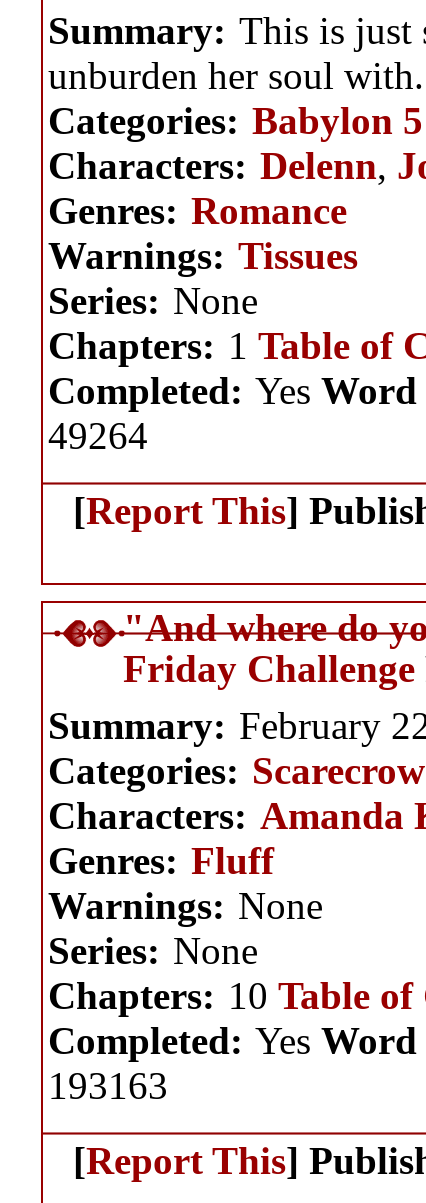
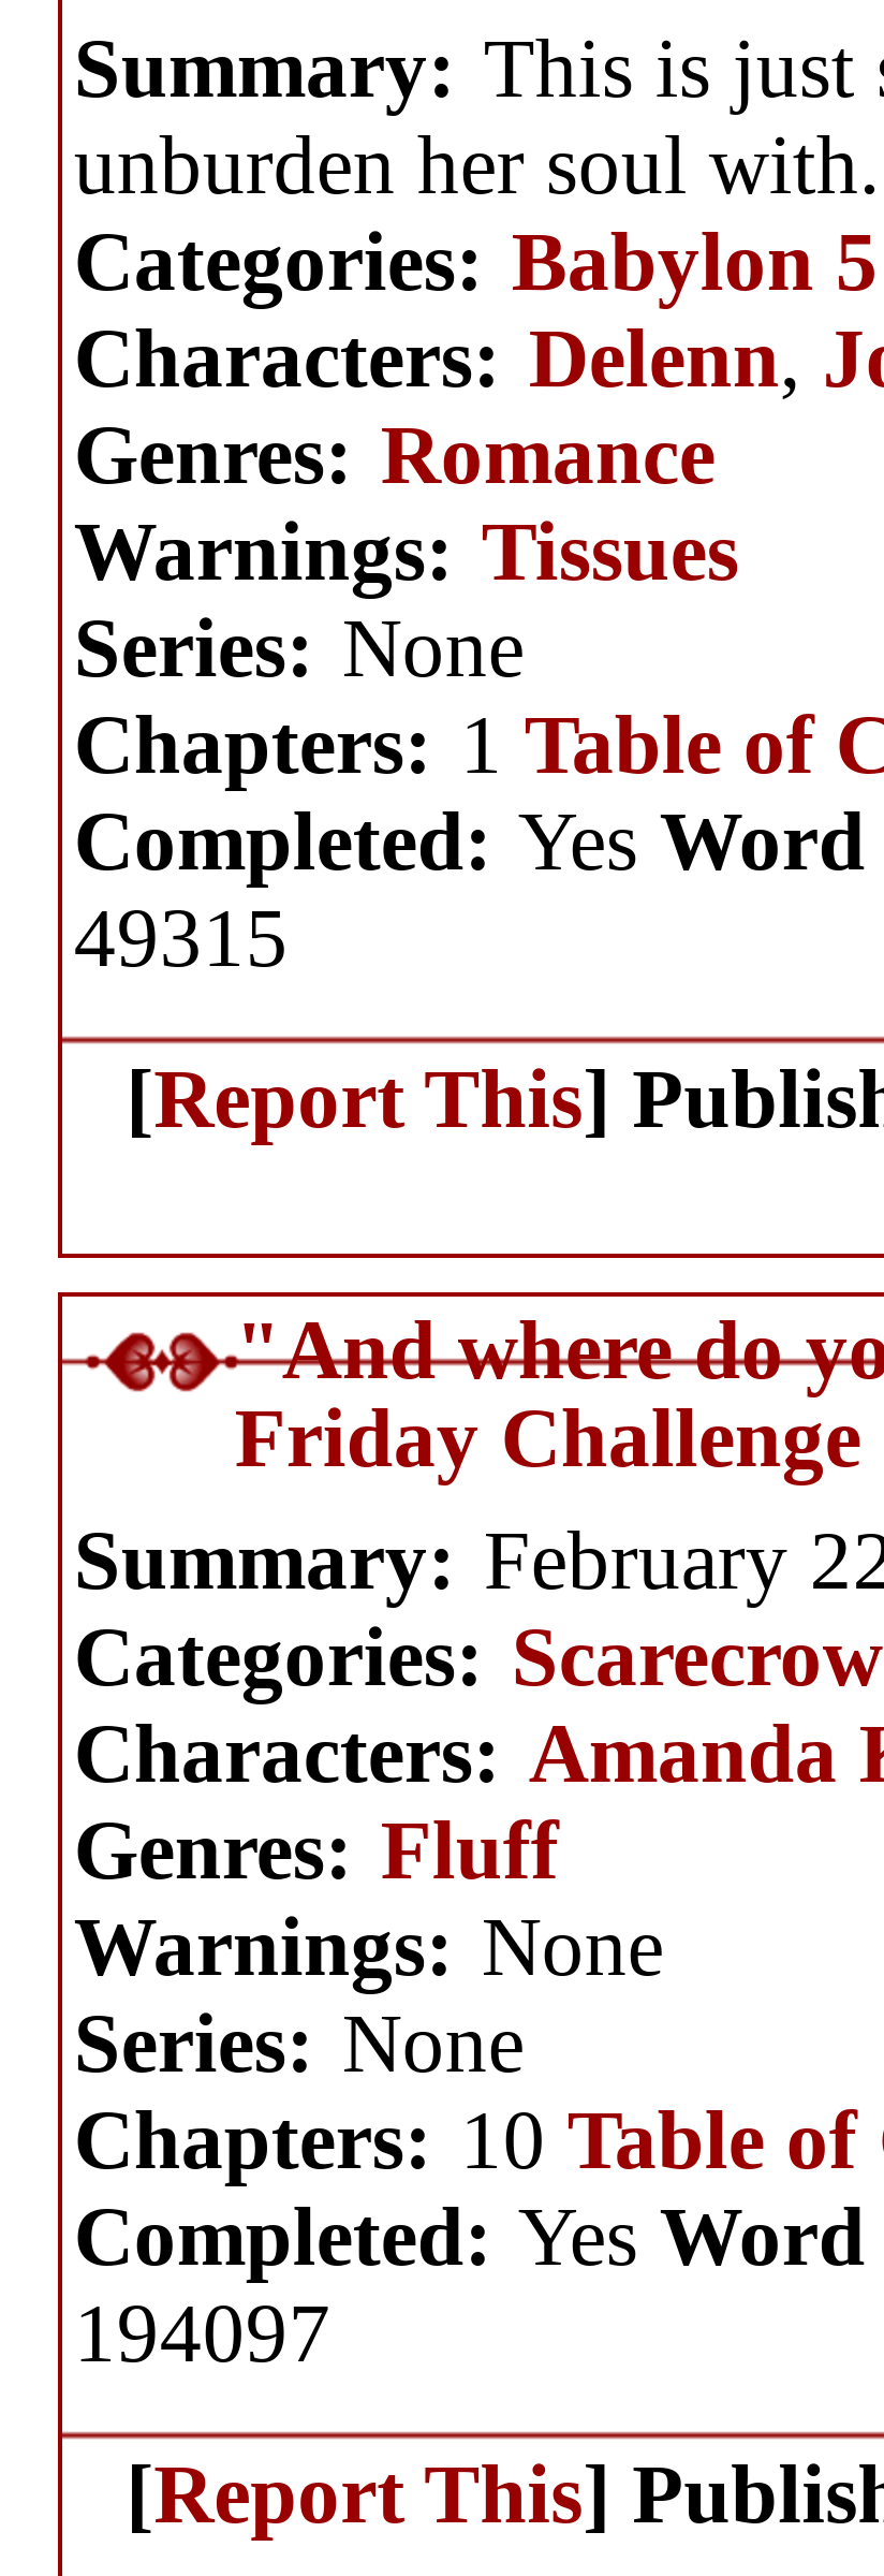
- 49264
+ 49315

- 193163
+ 194097
